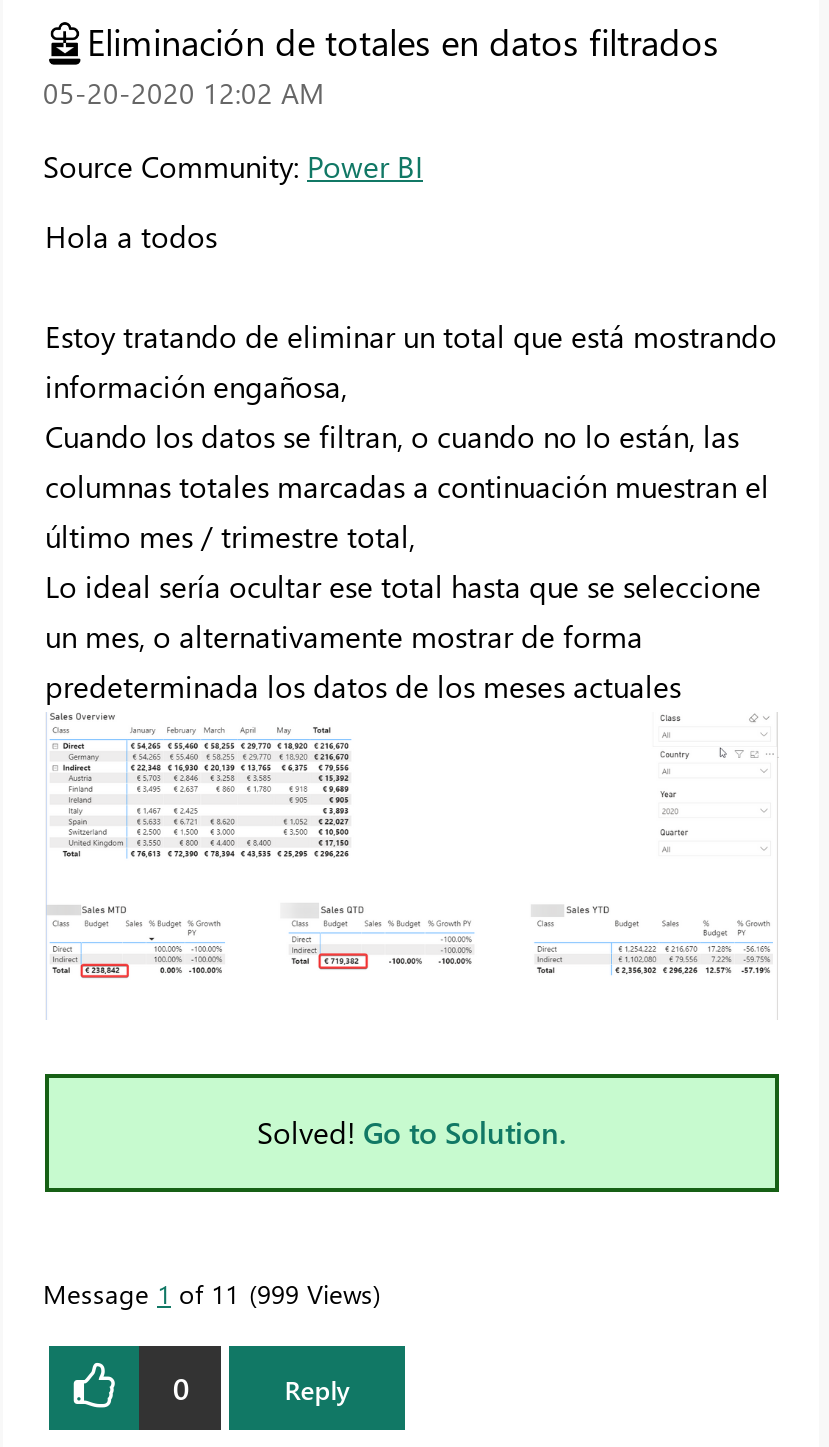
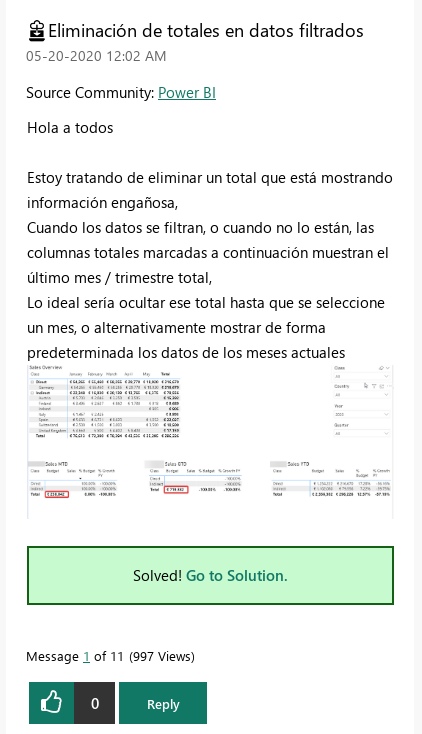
- Message 1 of 11 999 Views
+ Message 1 of 11 997 Views
